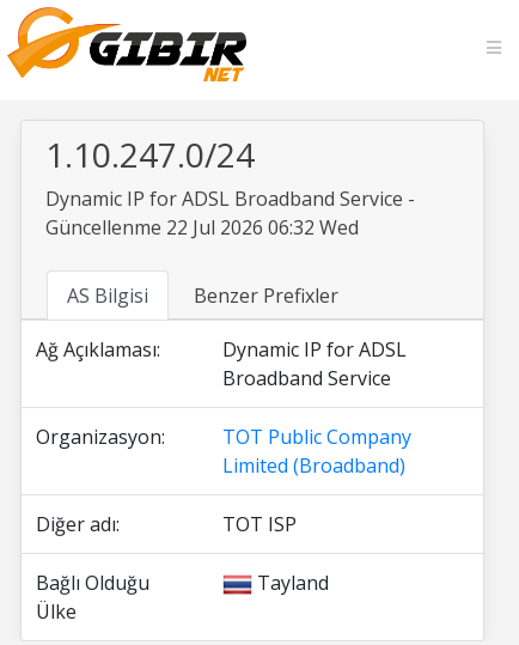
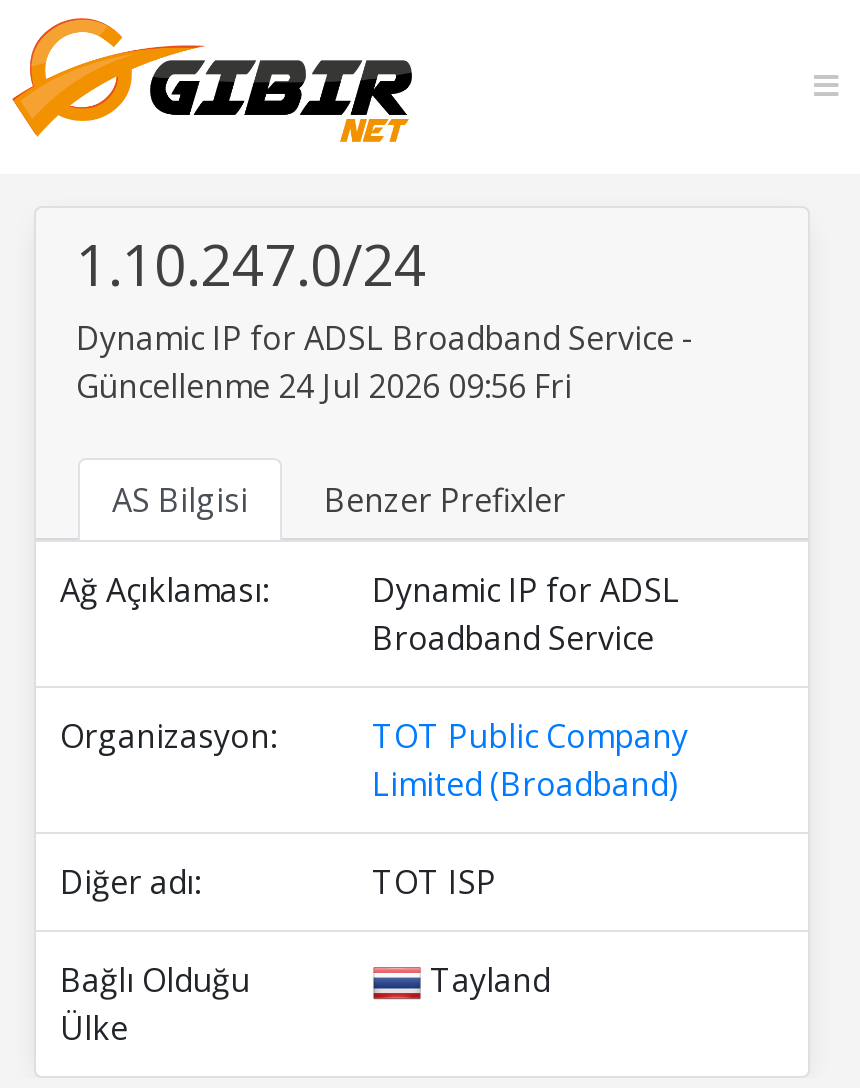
- Güncellenme 22 Jul 2026 06:32 Wed
+ Güncellenme 24 Jul 2026 09:56 Fri
